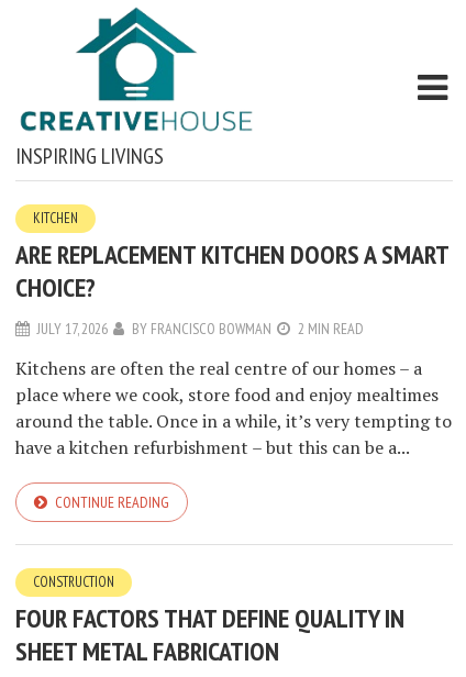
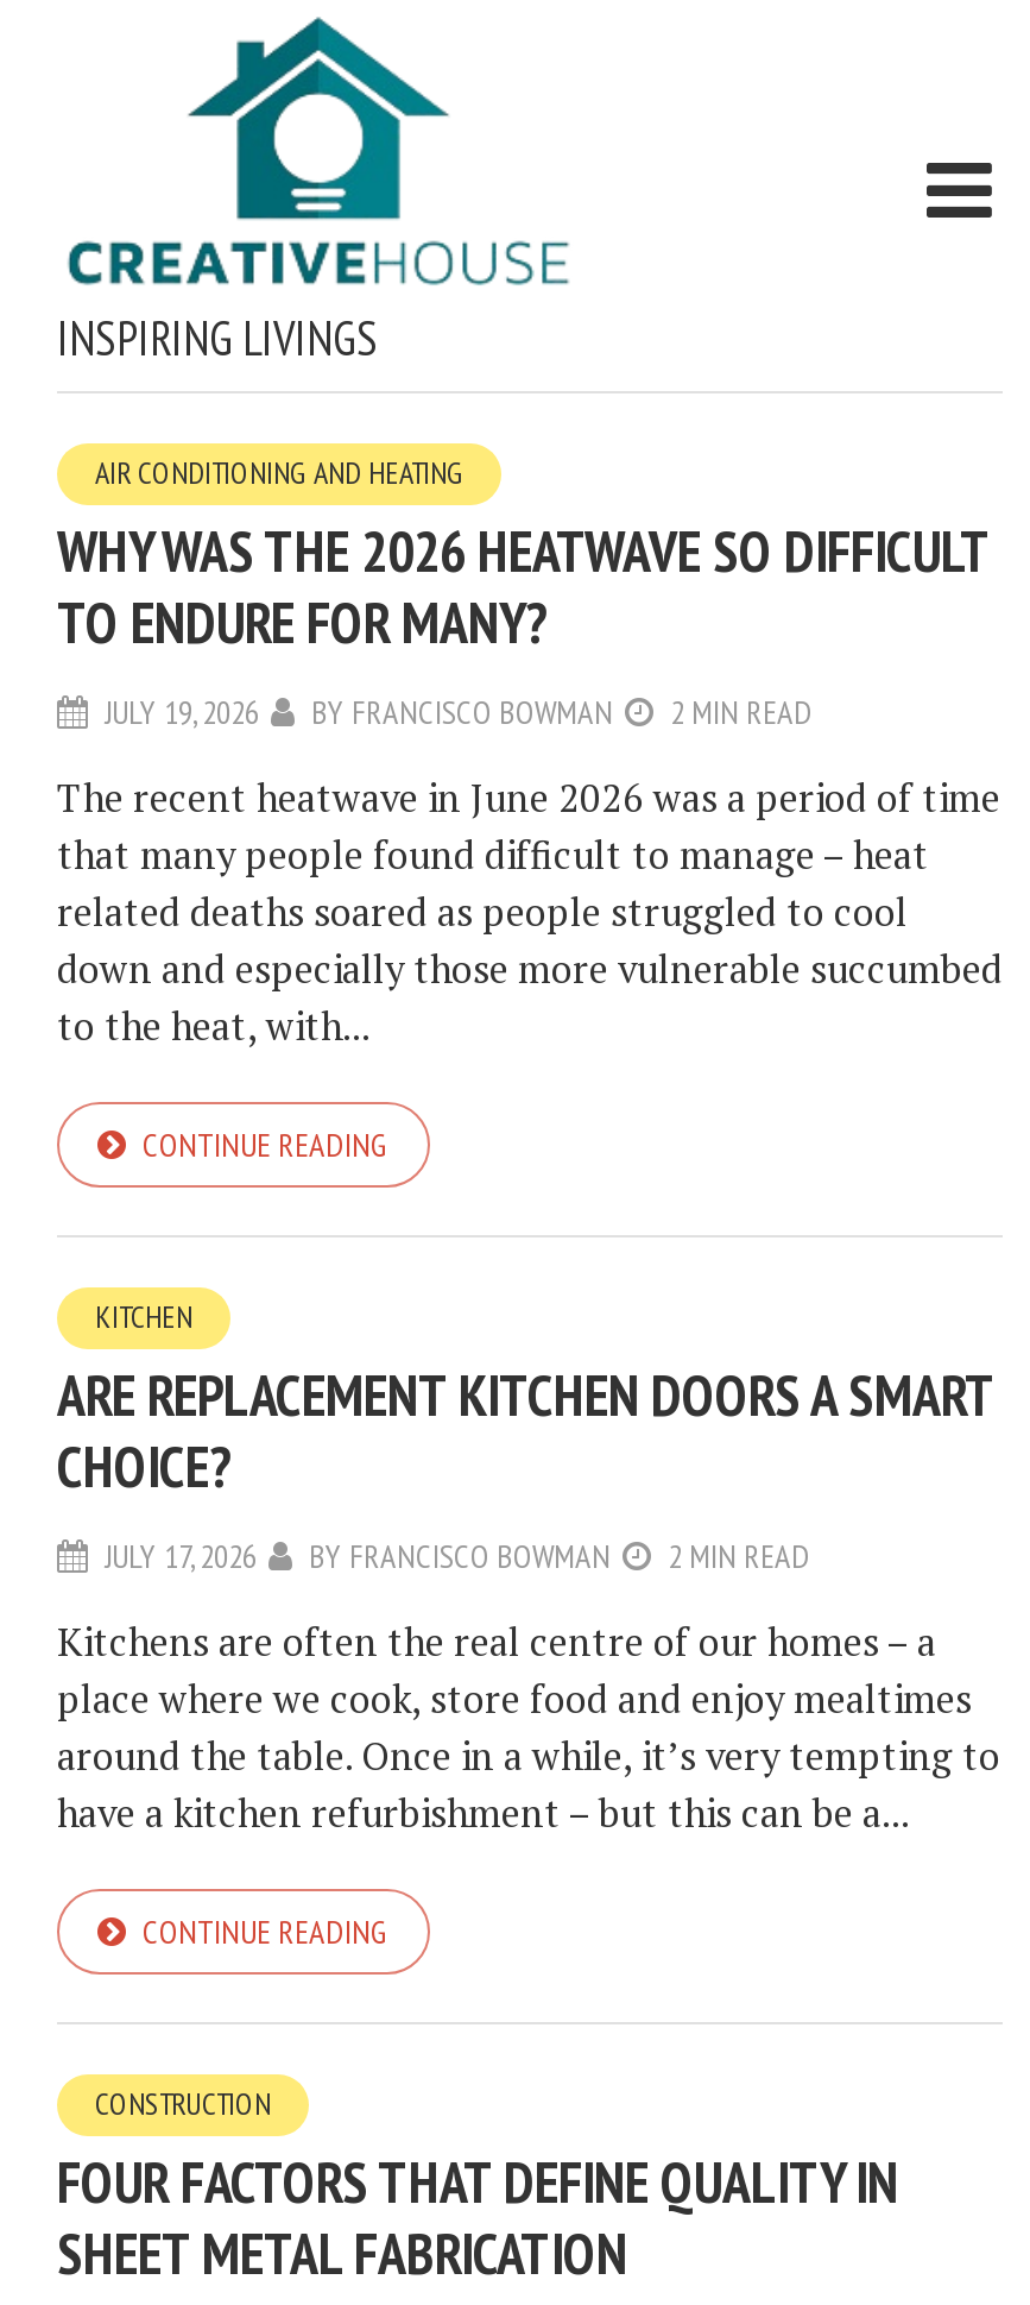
+ AIR CONDITIONING AND HEATING
+ WHY WAS THE 2026 HEATWAVE SO DIFFICULT
+ TO ENDURE FOR MANY?
+ JULY 19, 2026
+ BY FRANCISCO BOWMAN
+ 2 MIN READ
+ The recent heatwave in June 2026 was a period of time
+ that many people found difficult to manage – heat
+ related deaths soared as people struggled to cool
+ down and especially those more vulnerable succumbed
+ to the heat, with...
+ CONTINUE READING
